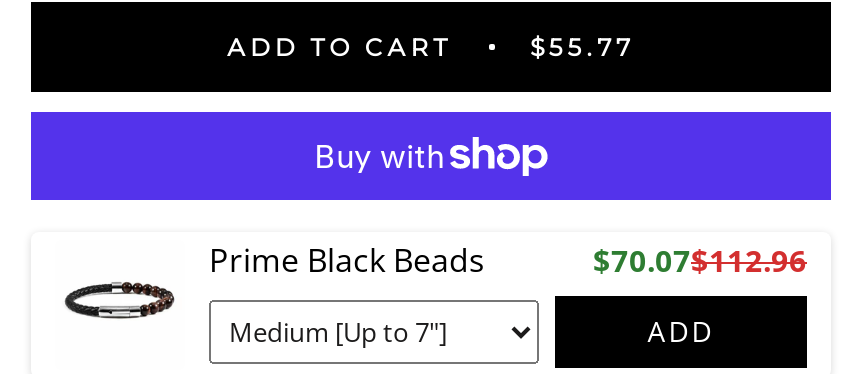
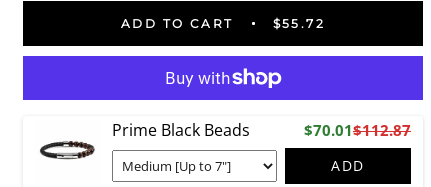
- $55.77
+ $55.72

- $70.07$112.96
+ $70.01$112.87
